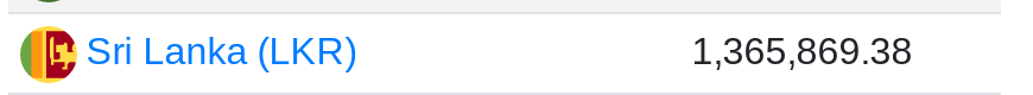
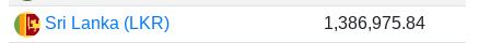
- 1,365,869.38
+ 1,386,975.84
